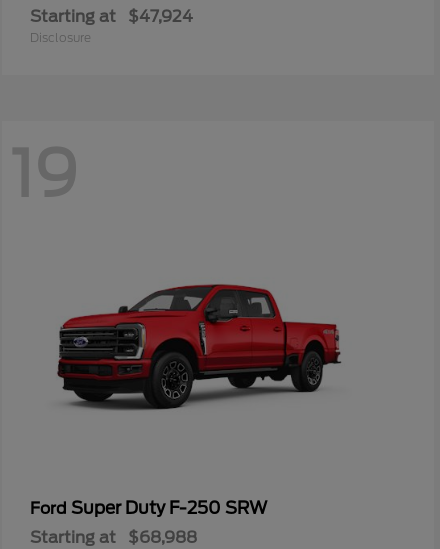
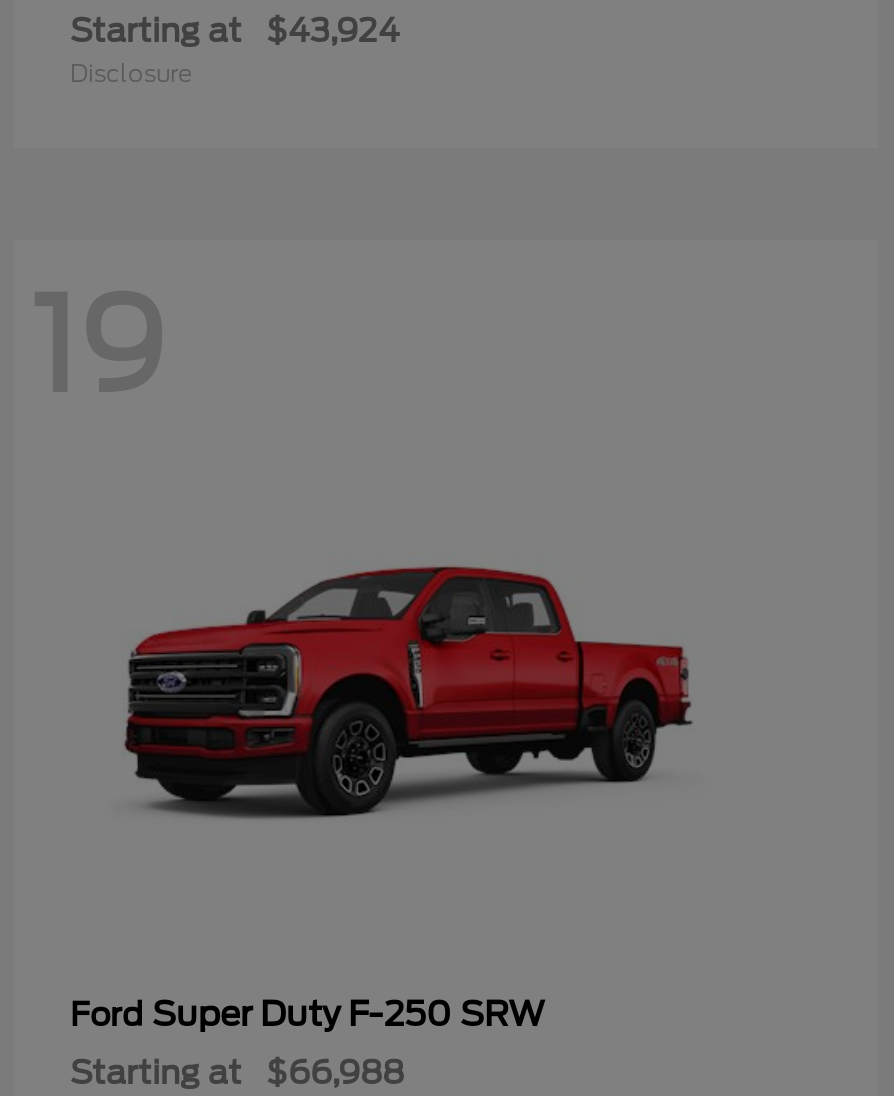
- Starting at $47,924
+ Starting at $43,924

- Starting at $68,988
+ Starting at $66,988
